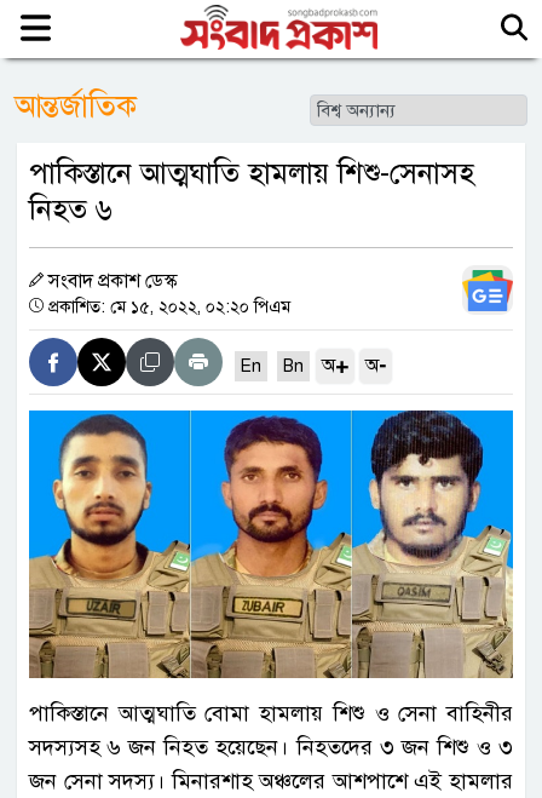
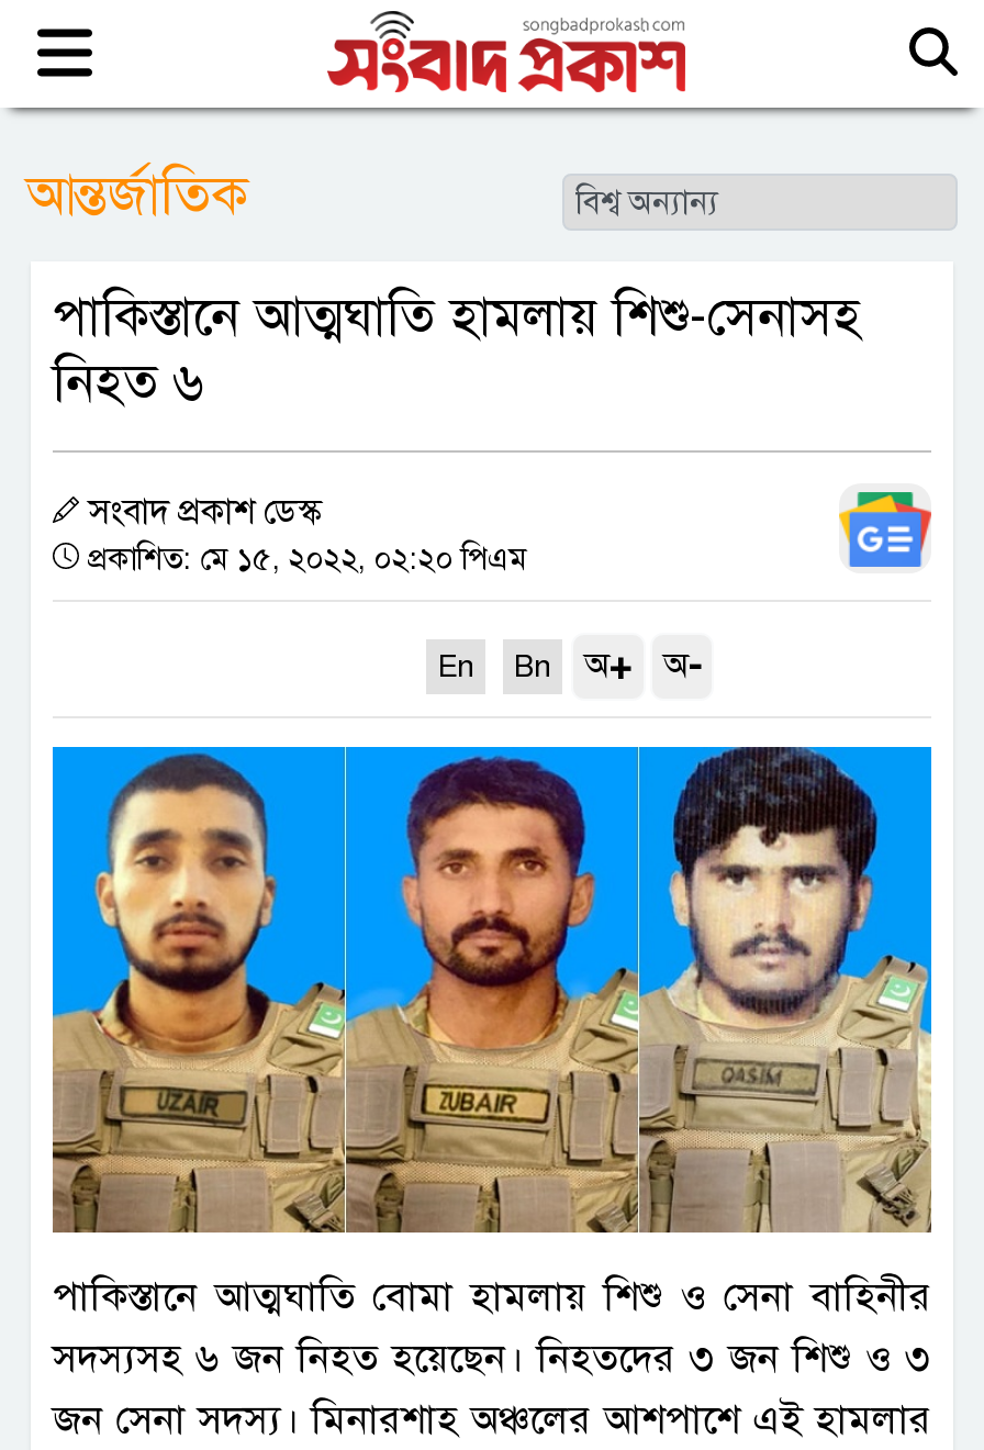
- [image]
